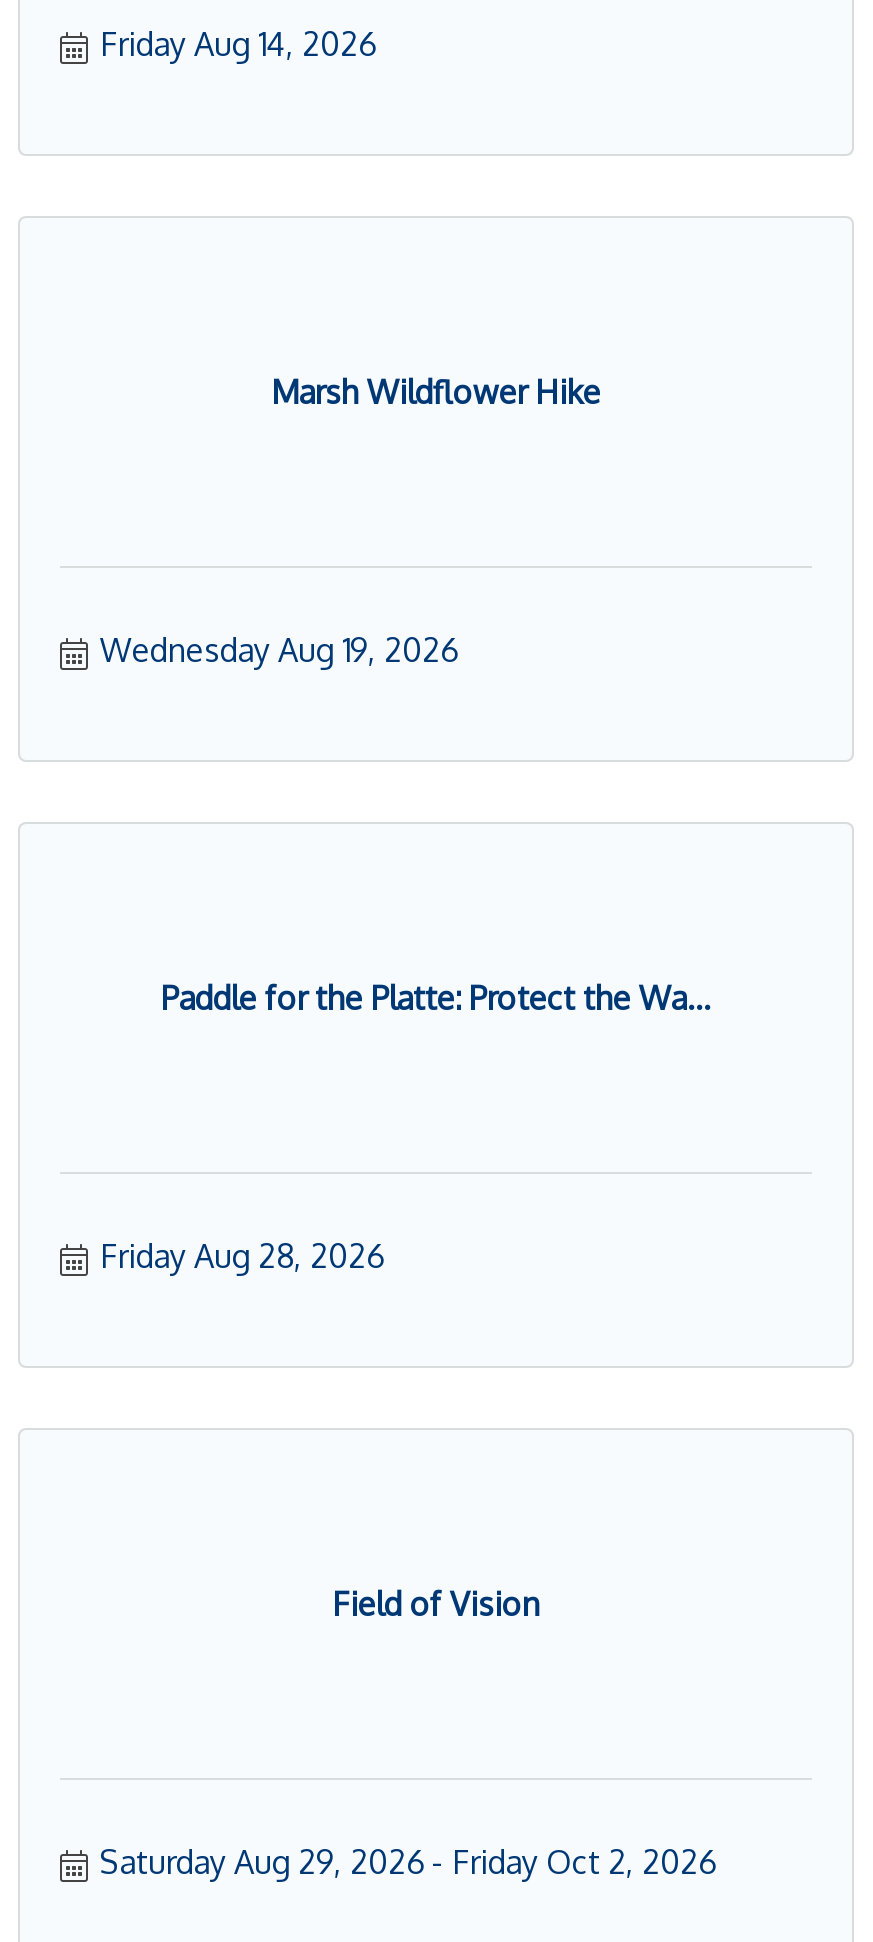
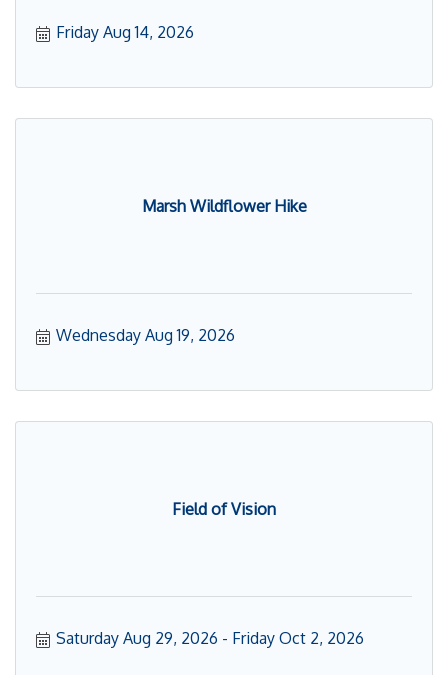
- Paddle for the Platte: Protect the Wa...

- Friday Aug 28, 2026
